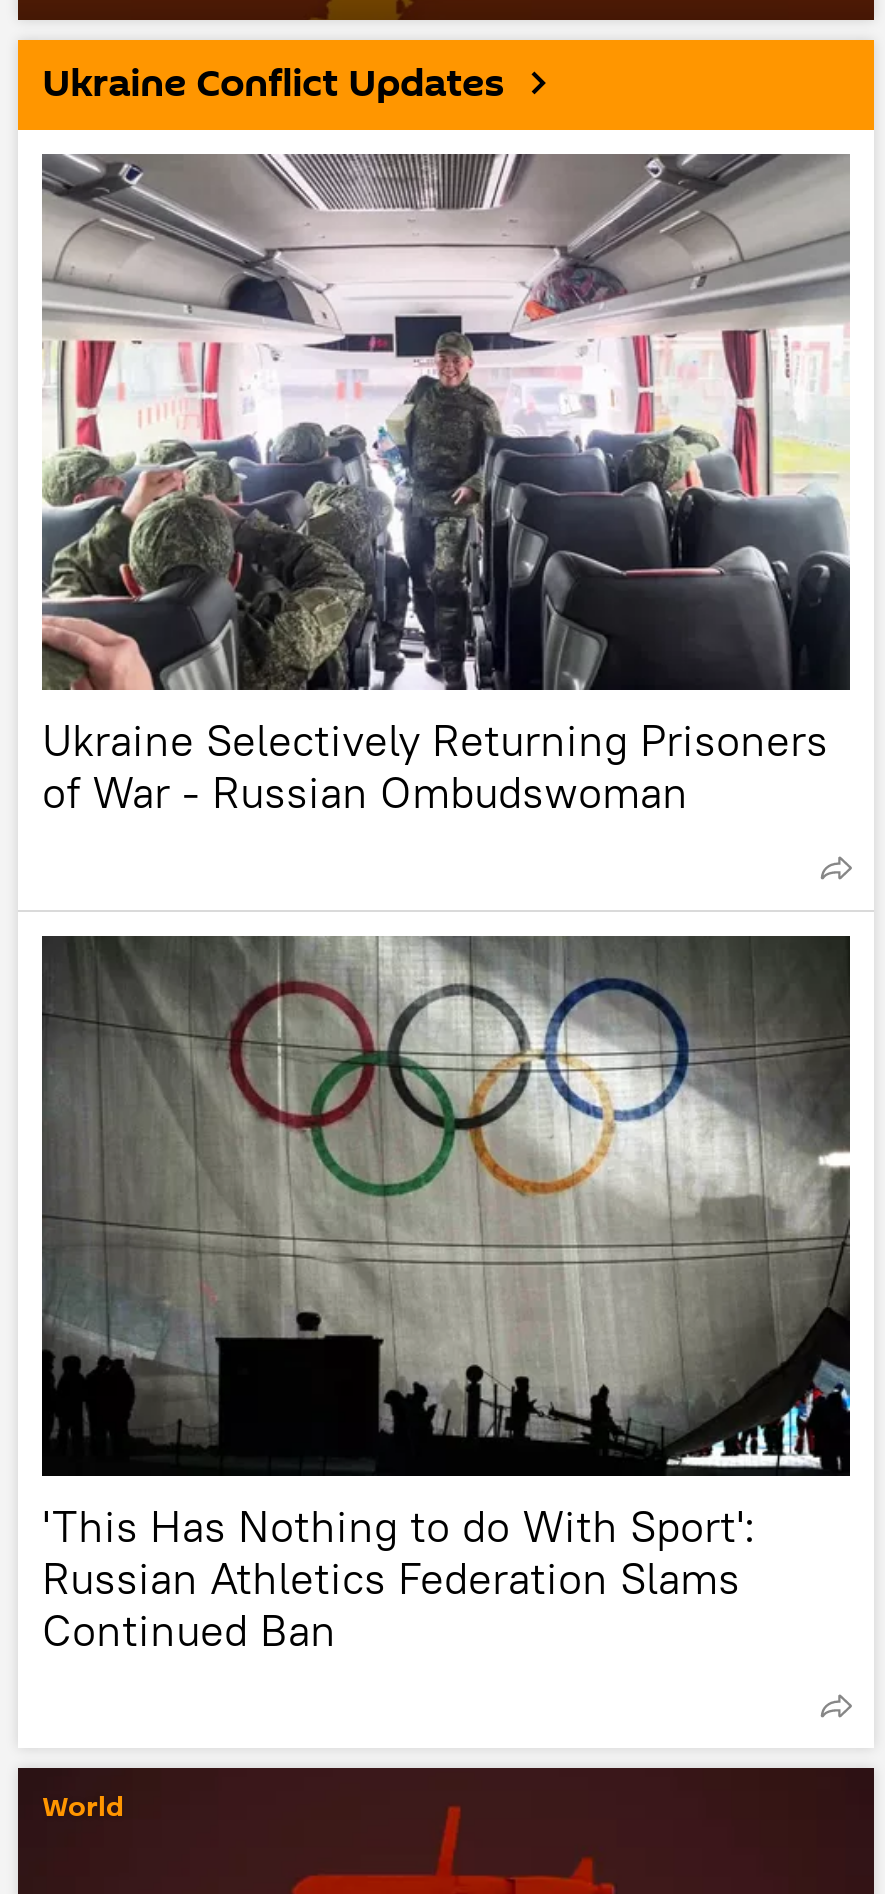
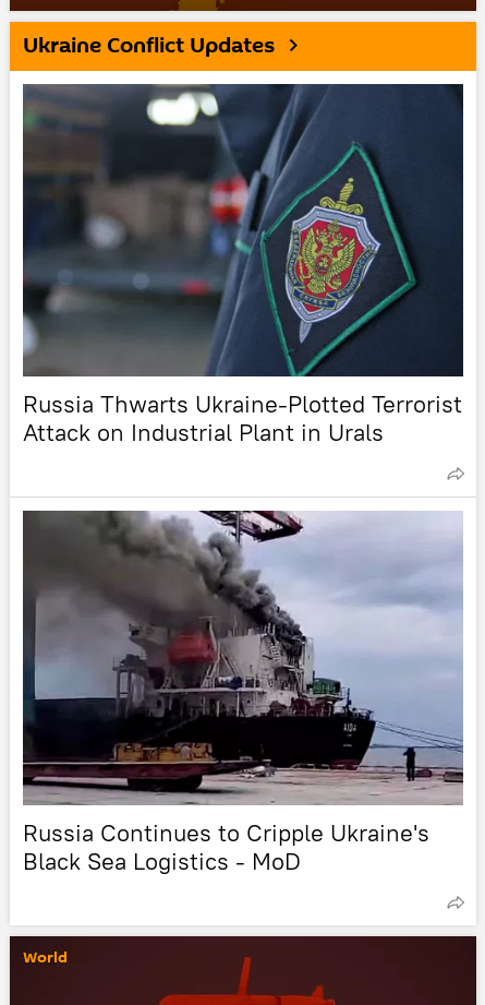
- [image]
- Ukraine Selectively Returning Prisoners
- of War - Russian Ombudswoman
+ [image]
+ Russia Thwarts Ukraine-Plotted Terrorist
+ Attack on Industrial Plant in Urals

- [image]
- 'This Has Nothing to do With Sport':
- Russian Athletics Federation Slams
- Continued Ban
+ [image]
+ Russia Continues to Cripple Ukraine's
+ Black Sea Logistics - MoD
